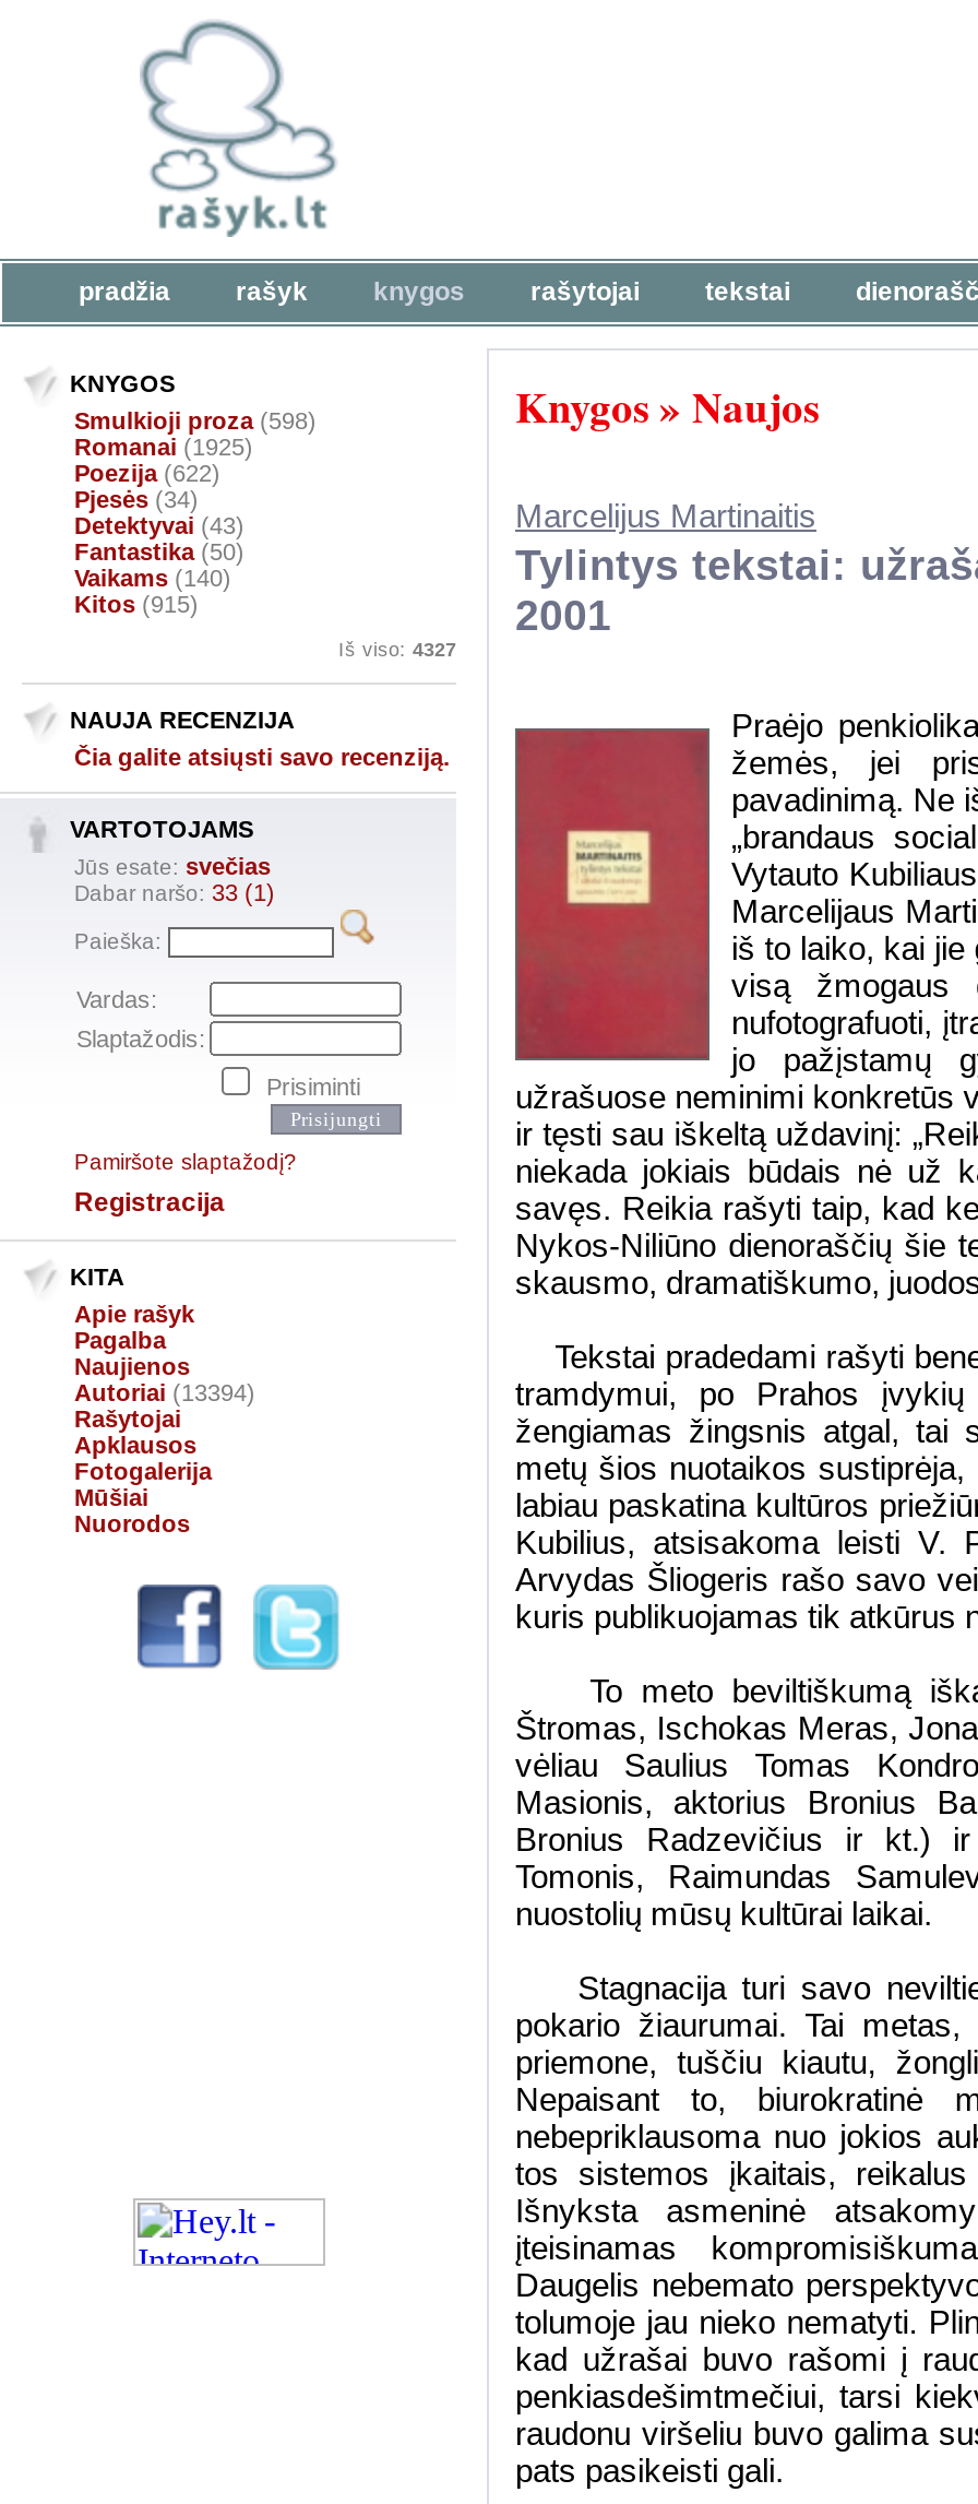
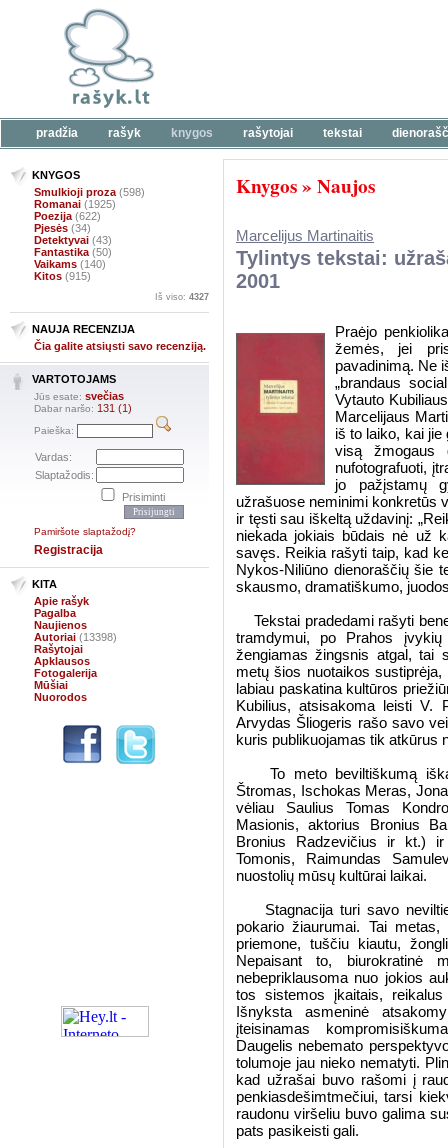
- Dabar naršo: 33 (1)
+ Dabar naršo: 131 (1)

- Autoriai (13394)
+ Autoriai (13398)
